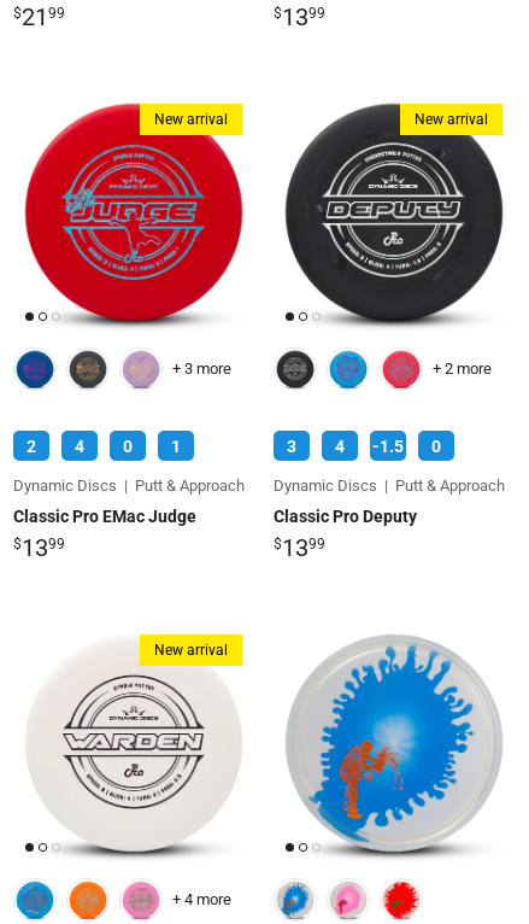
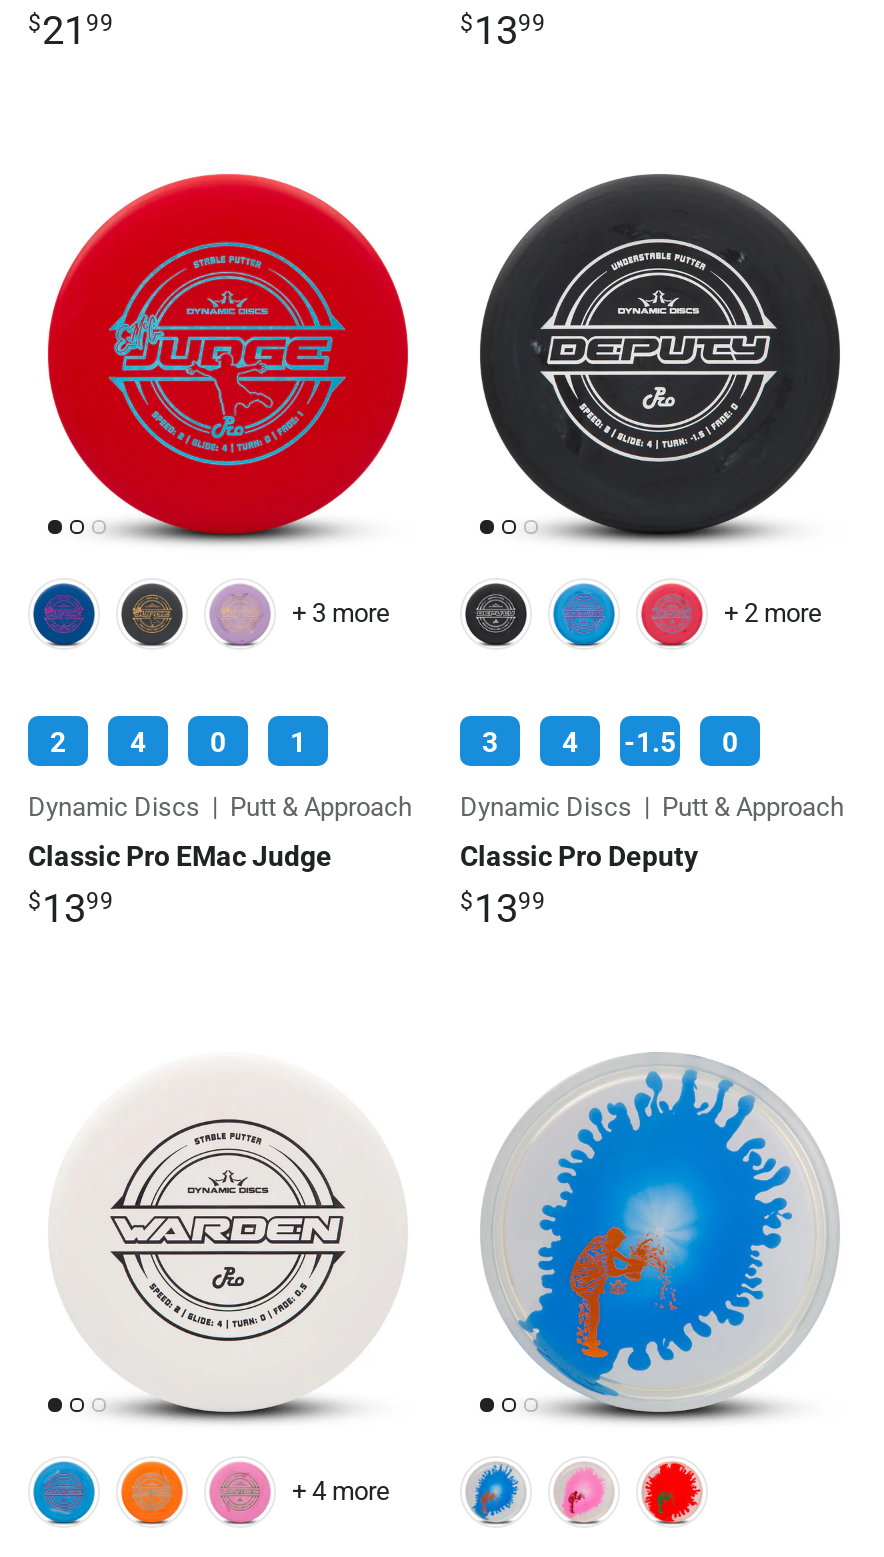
- New arrival

- New arrival

- New arrival
